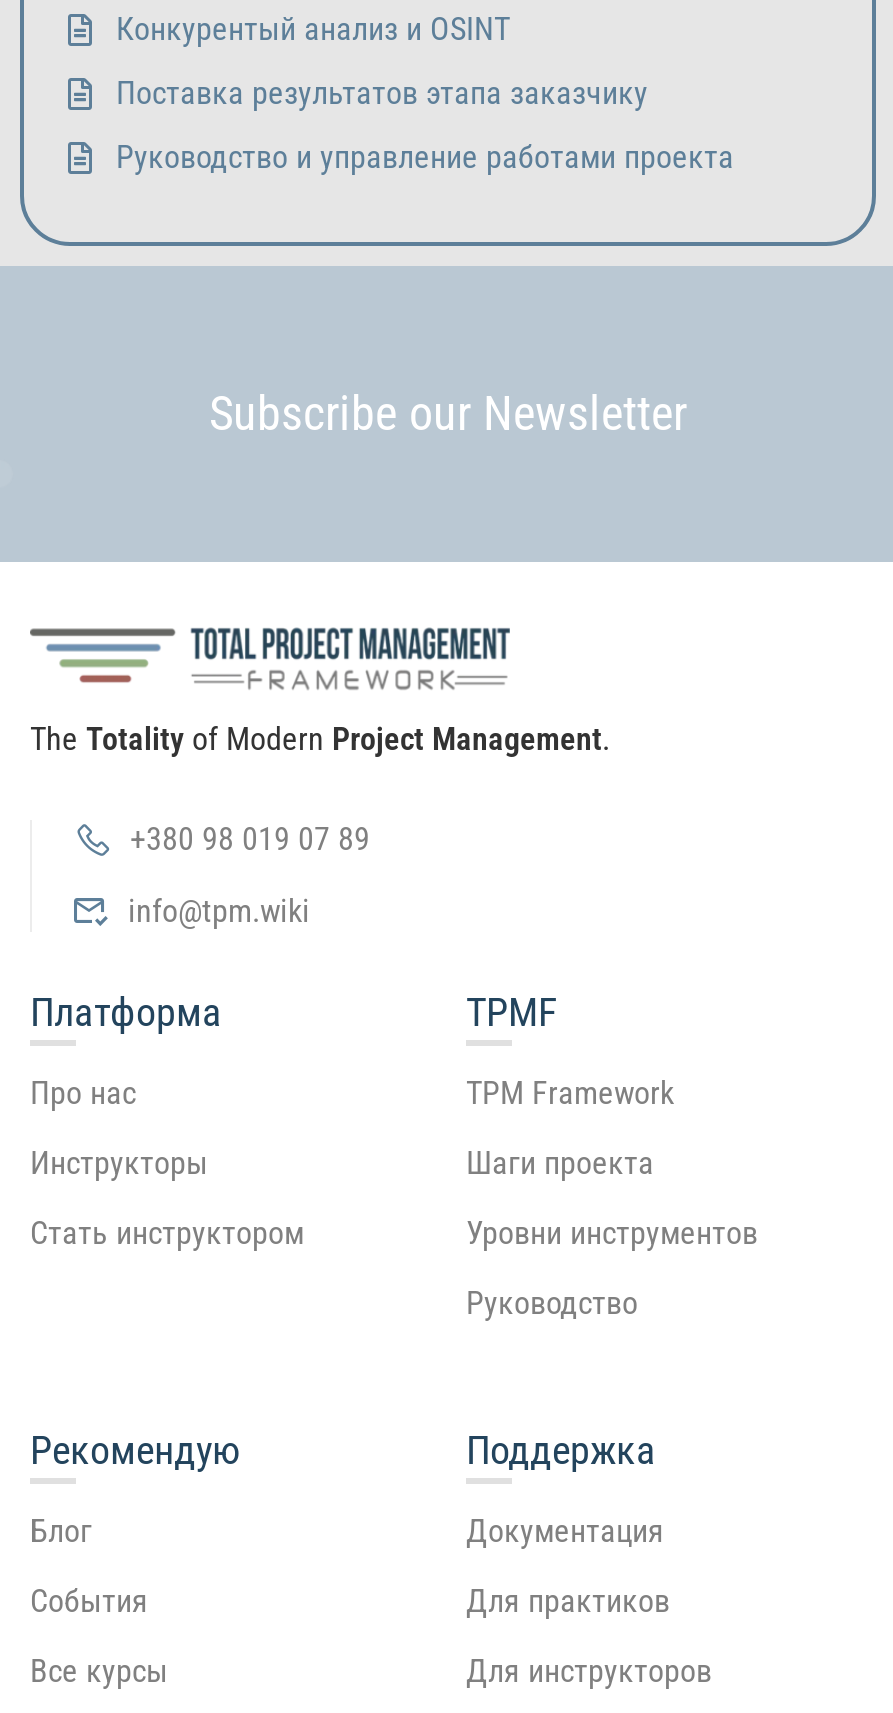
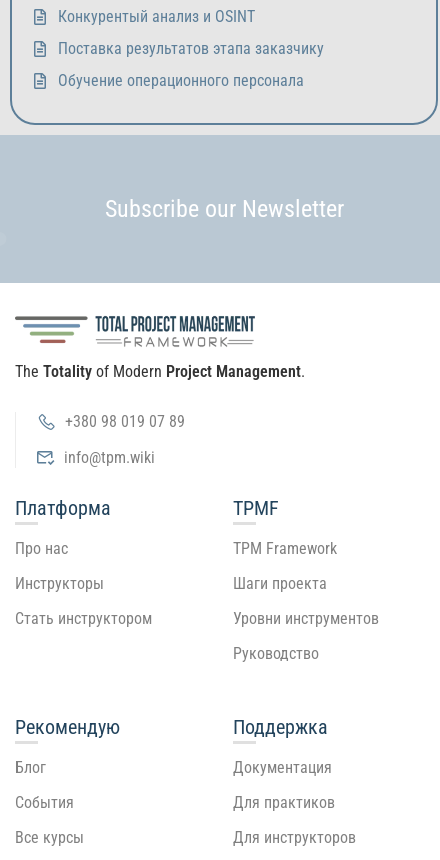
- Руководство и управление работами проекта
+ Обучение операционного персонала
